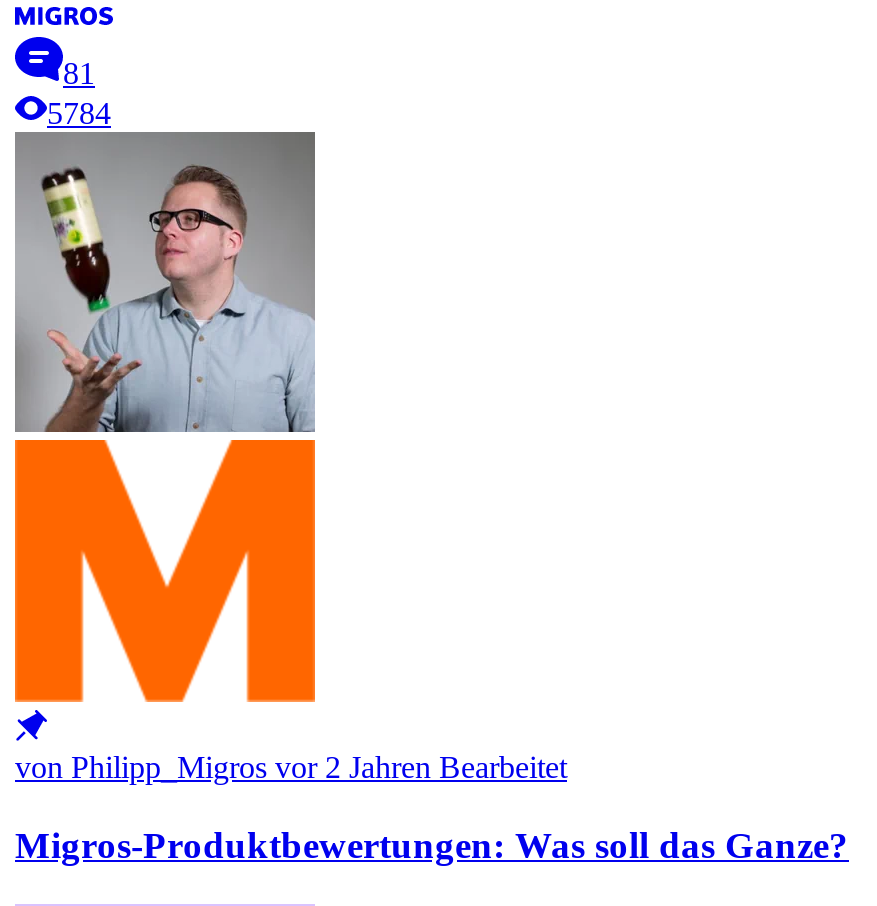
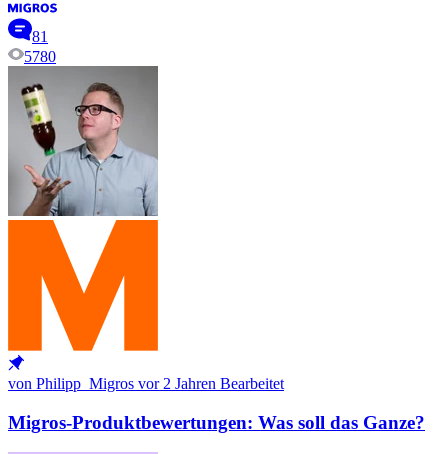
- 5784
+ 5780
